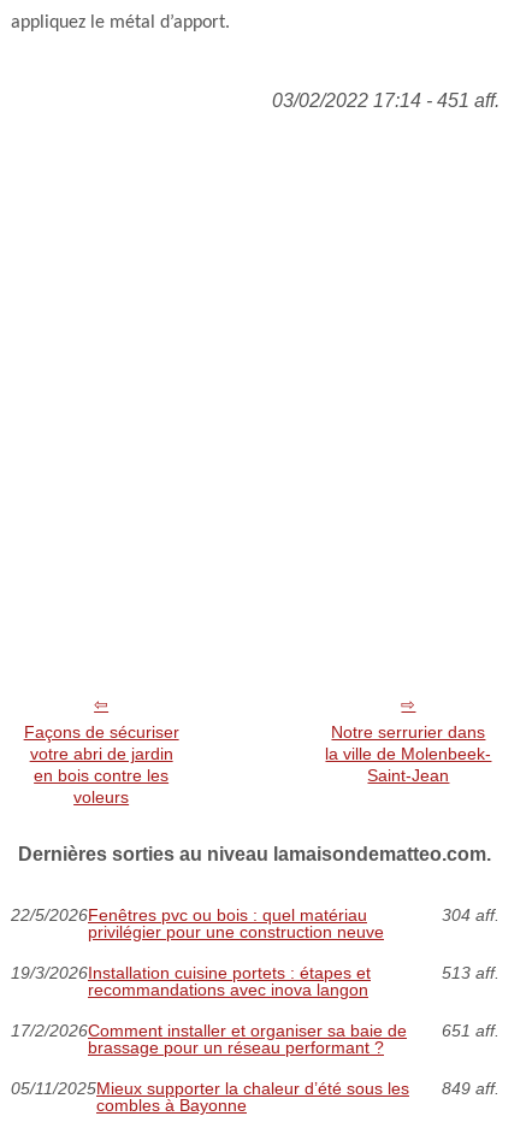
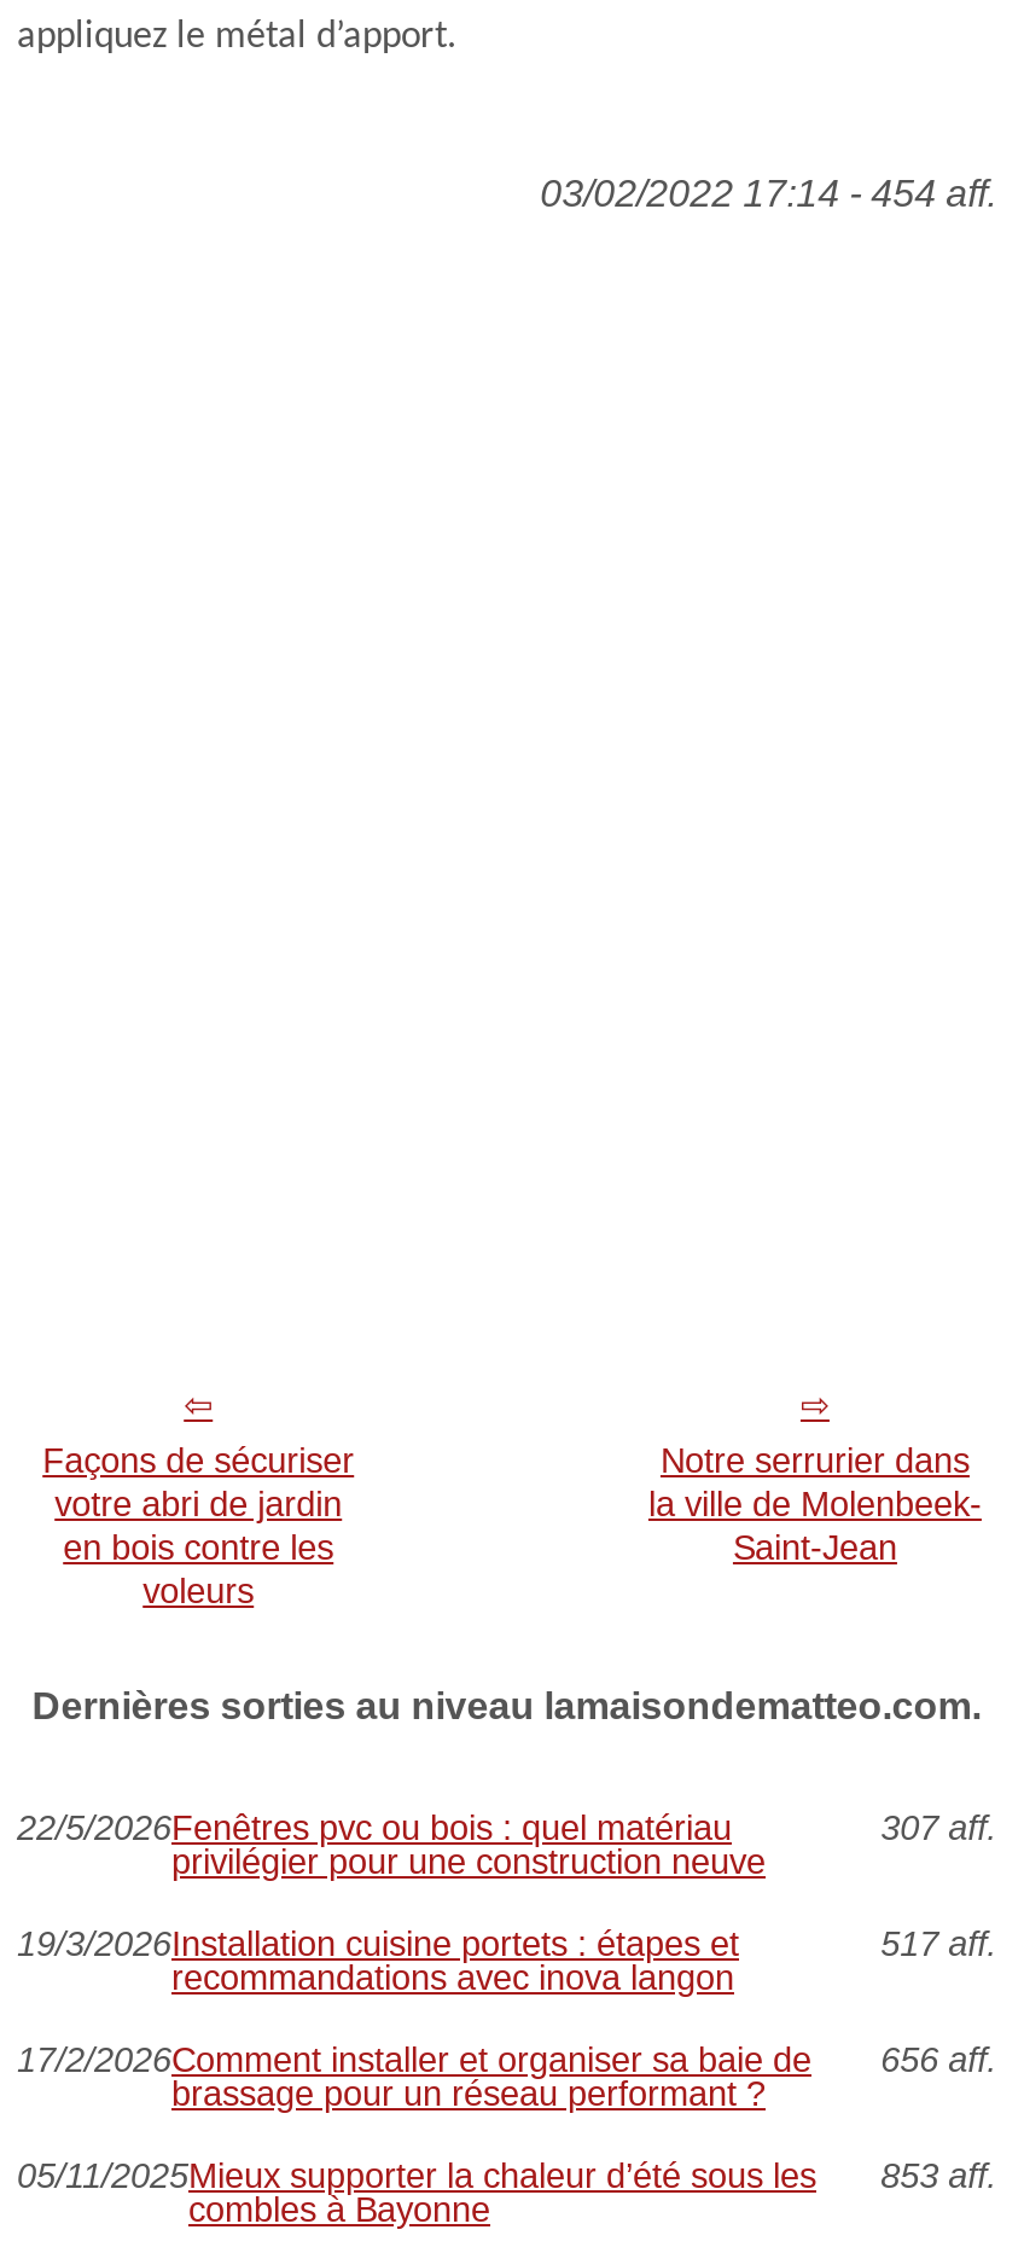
- 03/02/2022 17:14 - 451 aff.
+ 03/02/2022 17:14 - 454 aff.

- 304 aff.
+ 307 aff.

- 513 aff.
+ 517 aff.

- 17/2/2026Comment installer et organiser sa baie de 651 aff.
+ 17/2/2026Comment installer et organiser sa baie de 656 aff.

- 05/11/2025Mieux supporter la chaleur d’été sous les 849 aff.
+ 05/11/2025Mieux supporter la chaleur d’été sous les 853 aff.
